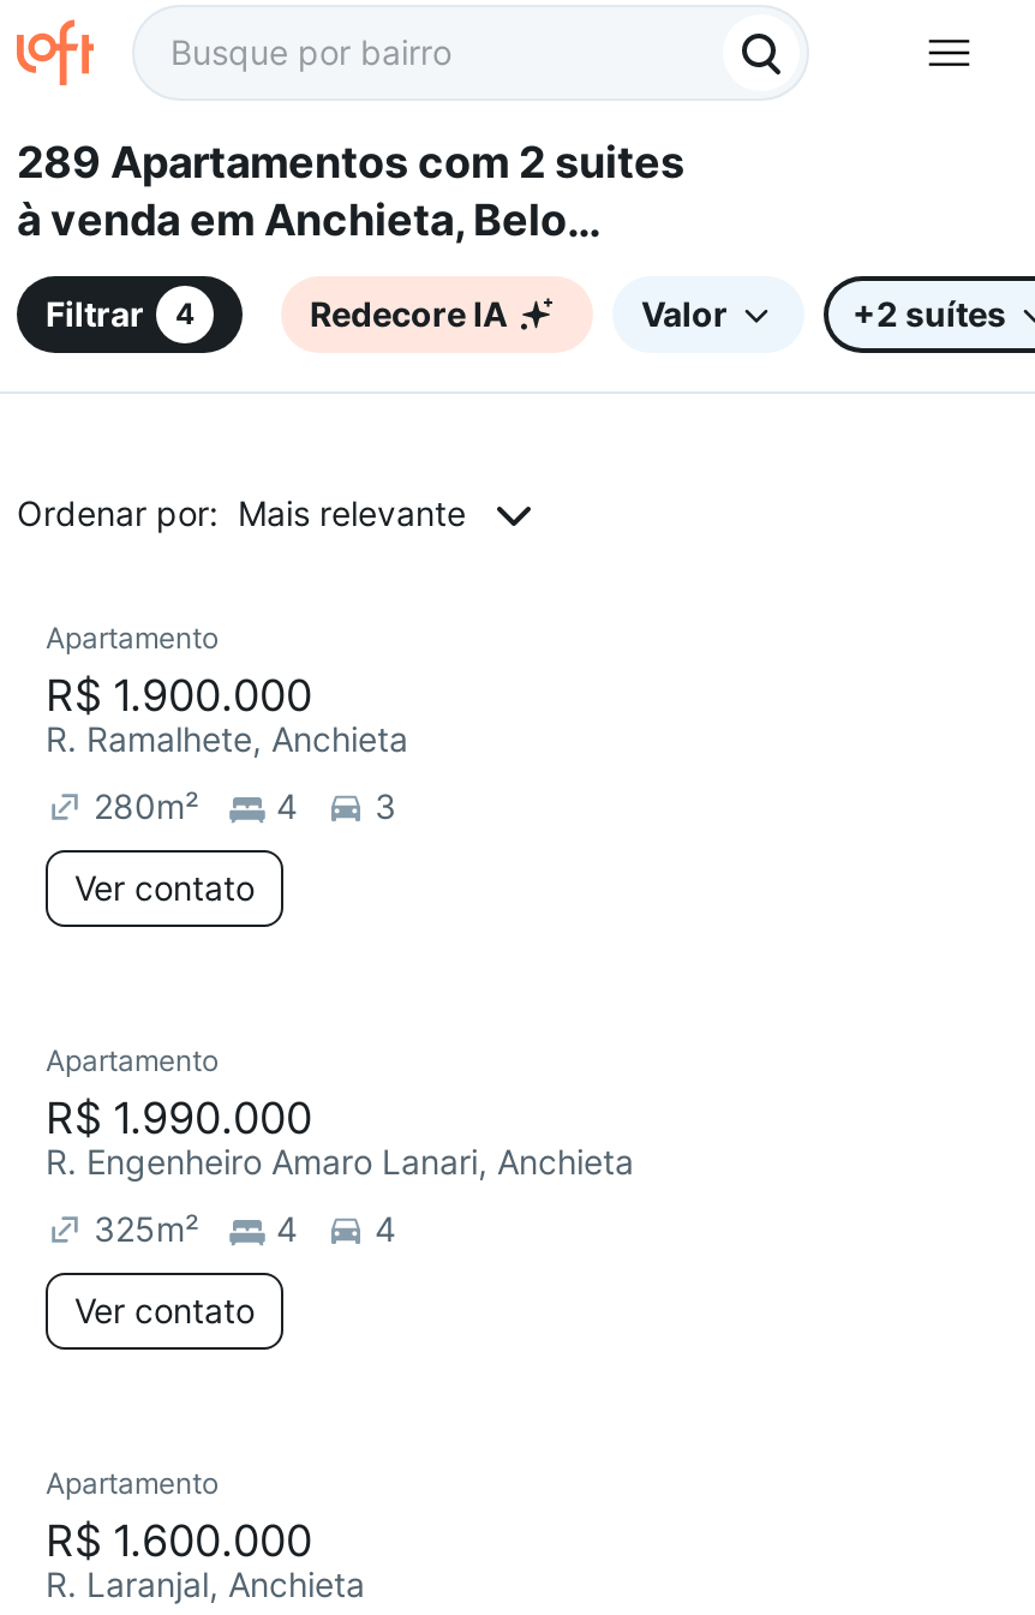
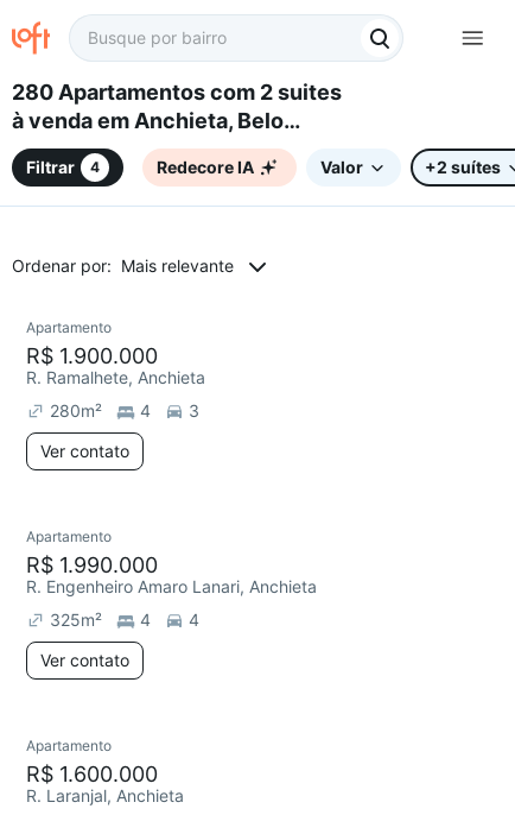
- 289 Apartamentos com 2 suites
+ 280 Apartamentos com 2 suites
